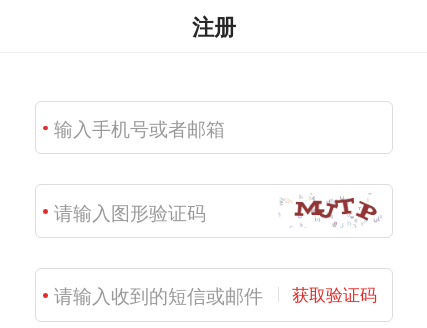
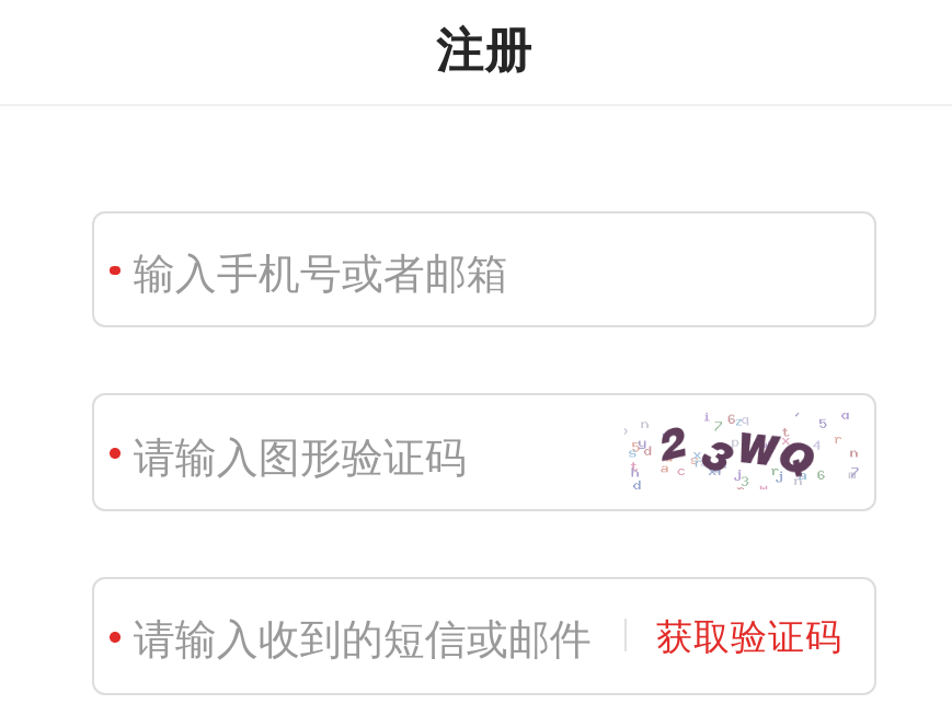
- [image]
+ [image]
